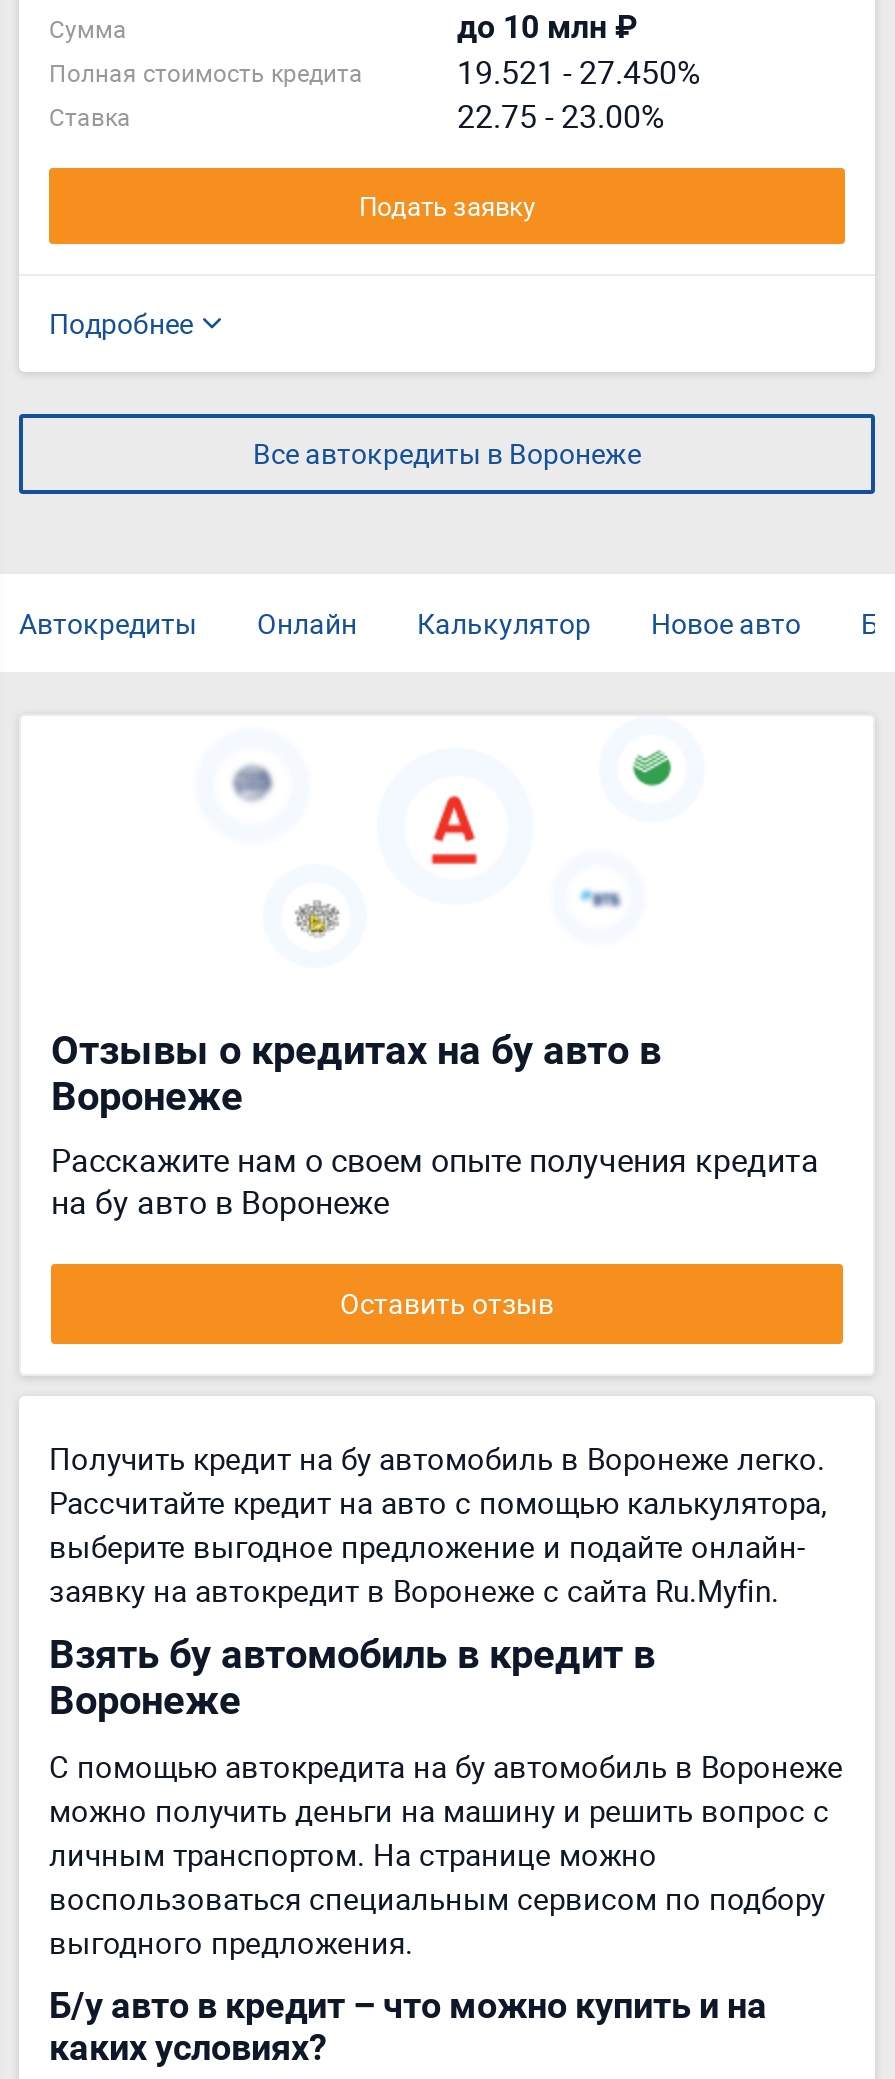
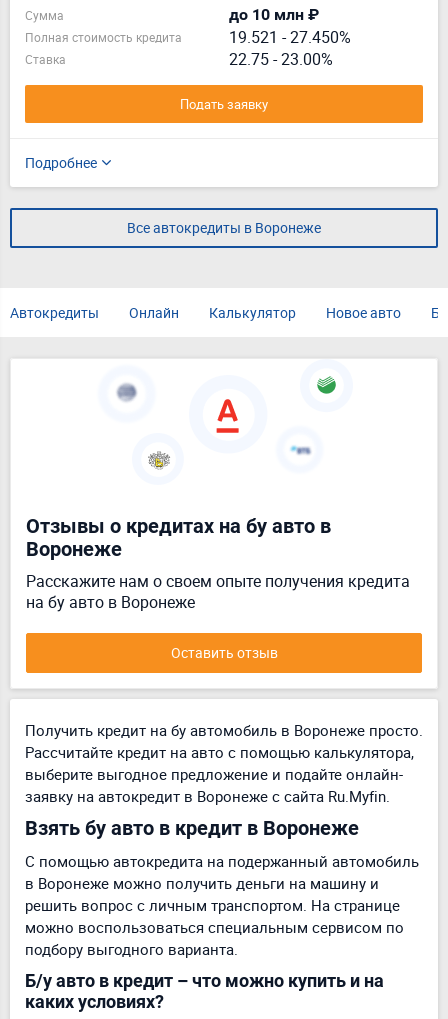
- Получить кредит на бу автомобиль в Воронеже легко.
+ Получить кредит на бу автомобиль в Воронеже просто.

- Взять бу автомобиль в кредит в
- Воронеже
+ Взять бу авто в кредит в Воронеже

- С помощью автокредита на бу автомобиль в Воронеже
- можно получить деньги на машину и решить вопрос с
- личным транспортом. На странице можно
- воспользоваться специальным сервисом по подбору
- выгодного предложения.
+ С помощью автокредита на подержанный автомобиль
+ в Воронеже можно получить деньги на машину и
+ решить вопрос с личным транспортом. На странице
+ можно воспользоваться специальным сервисом по
+ подбору выгодного варианта.
